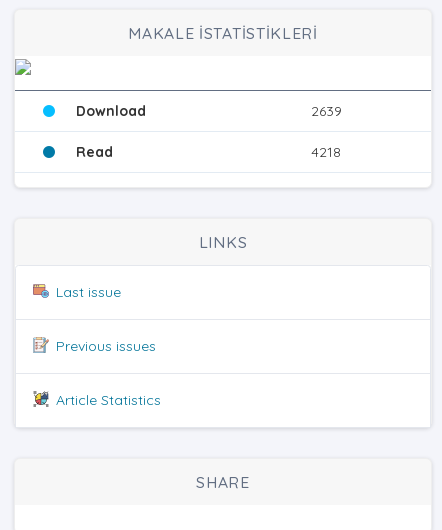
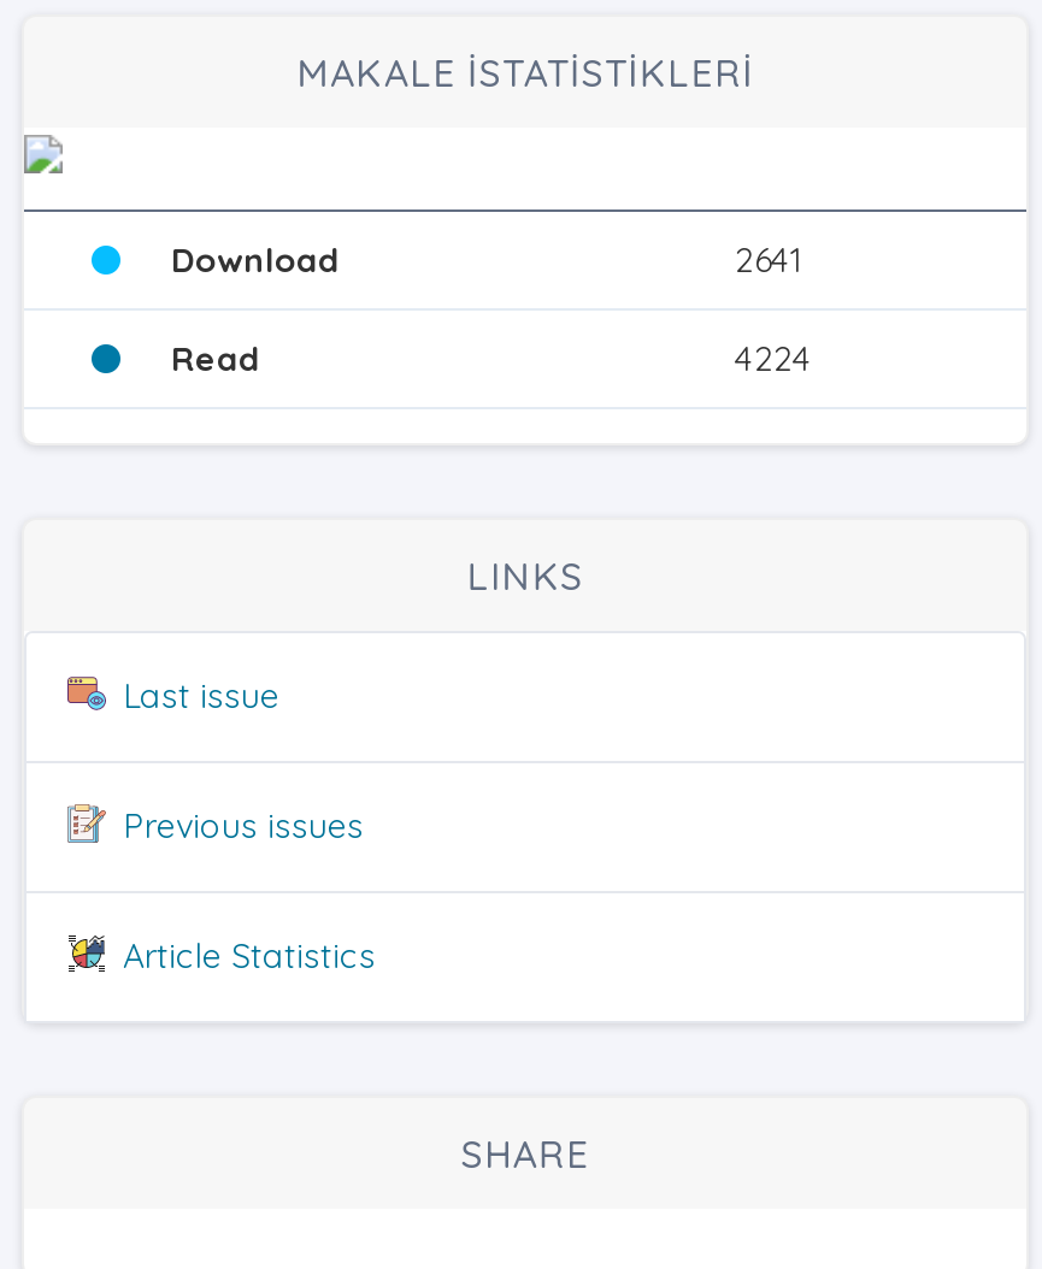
- 2639
+ 2641

- 4218
+ 4224
